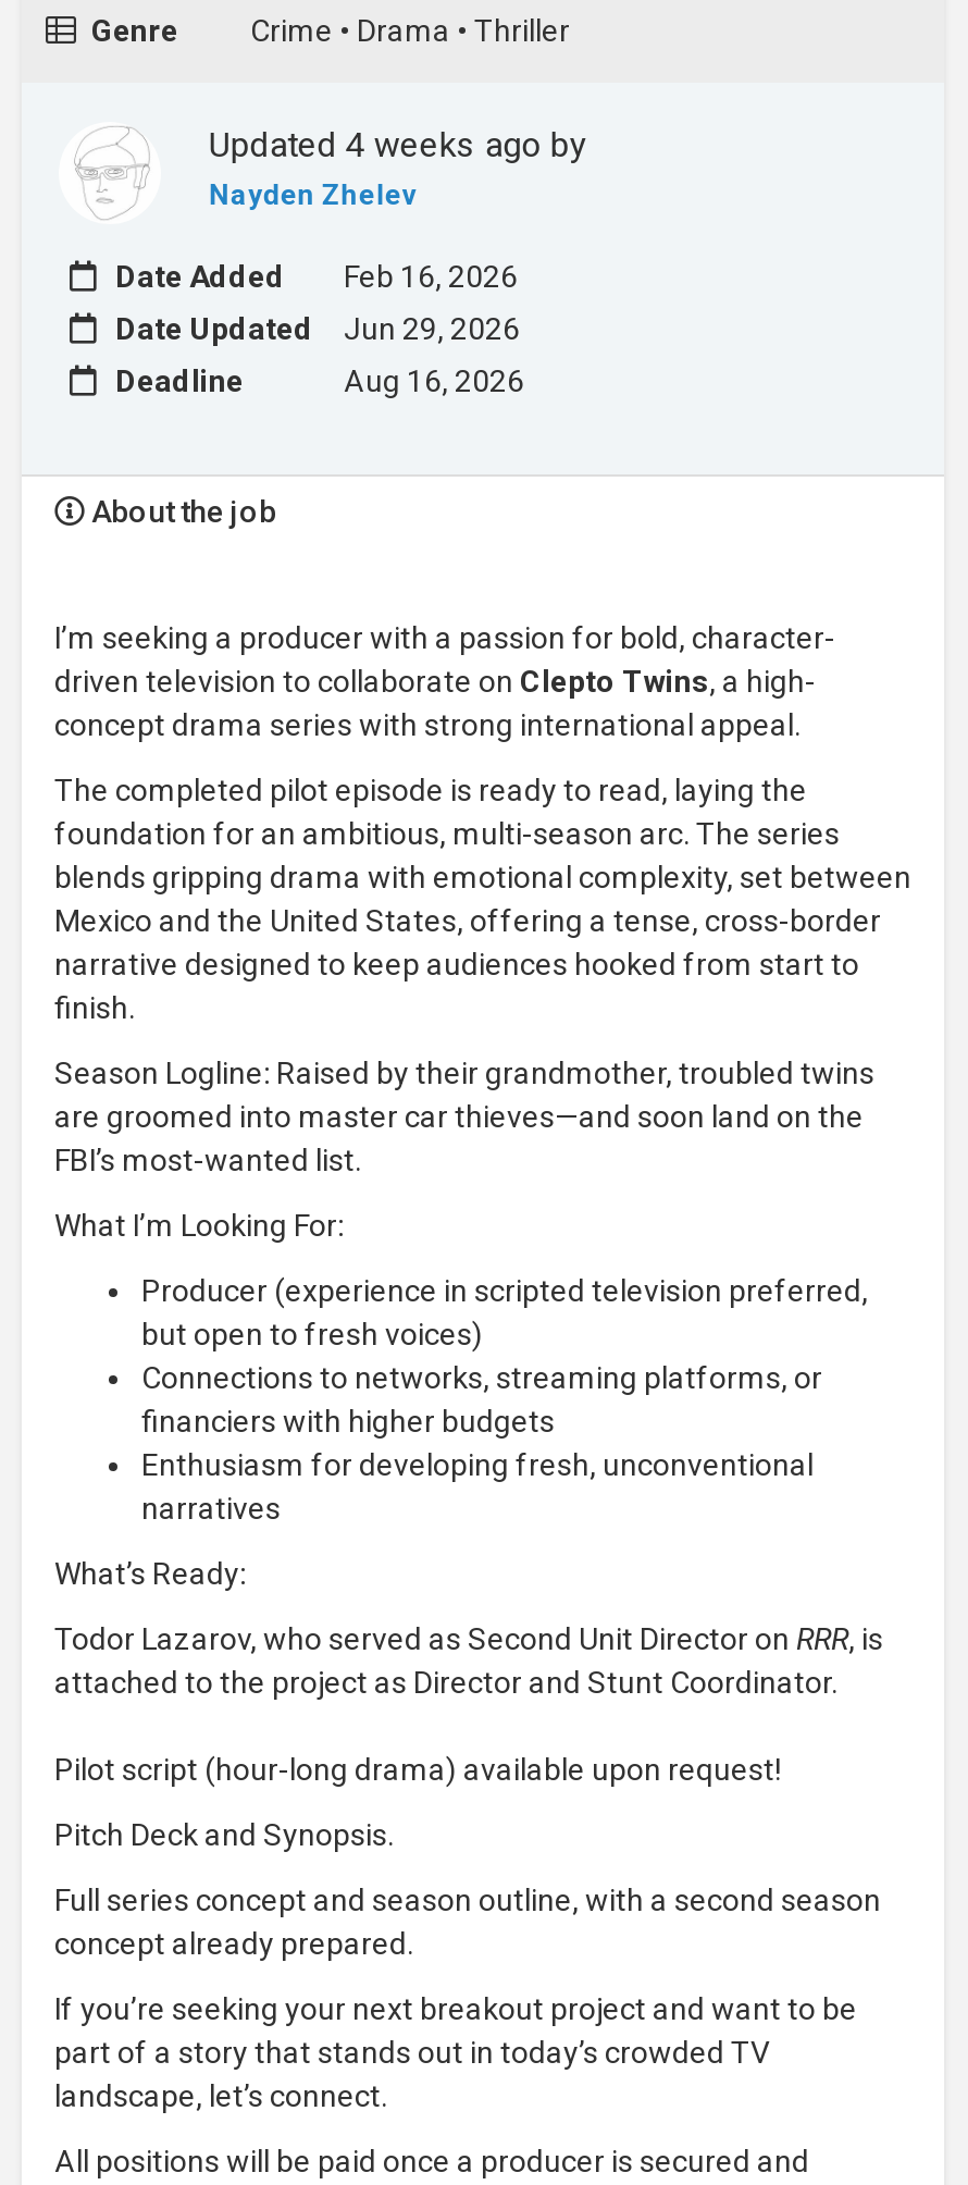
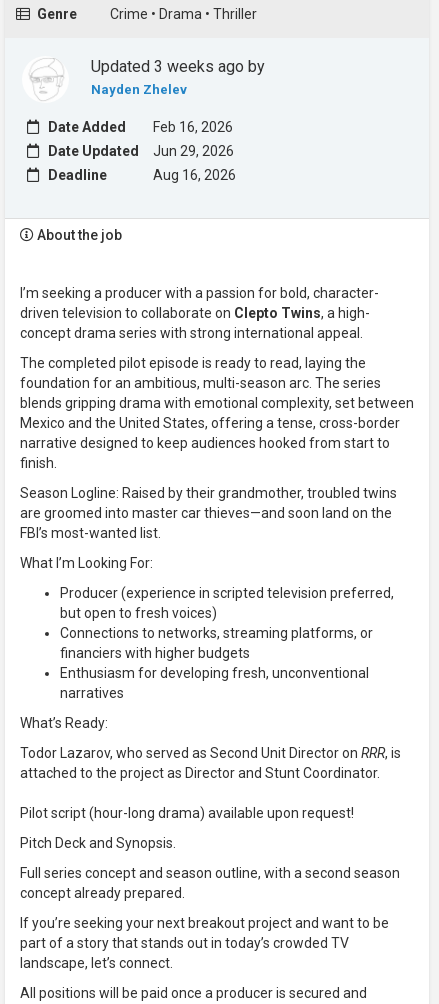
- Updated 4 weeks ago by
+ Updated 3 weeks ago by
